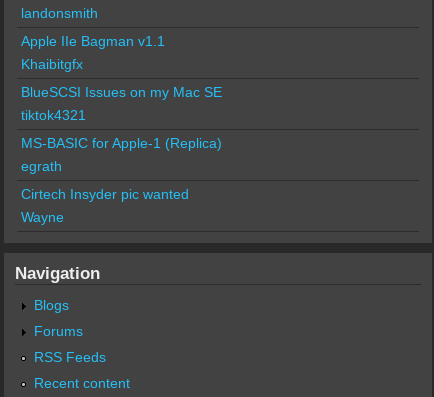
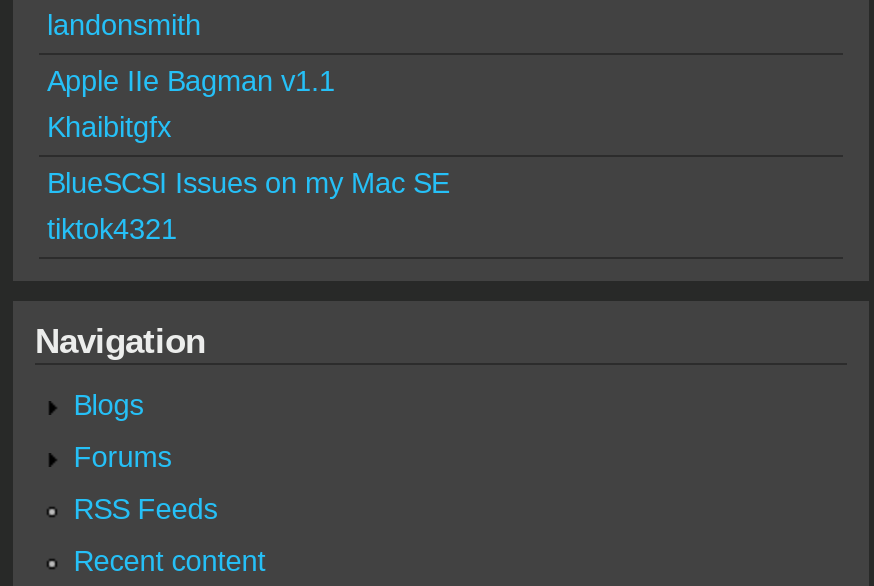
- MS-BASIC for Apple-1 (Replica)
- egrath
- Cirtech Insyder pic wanted
- Wayne
